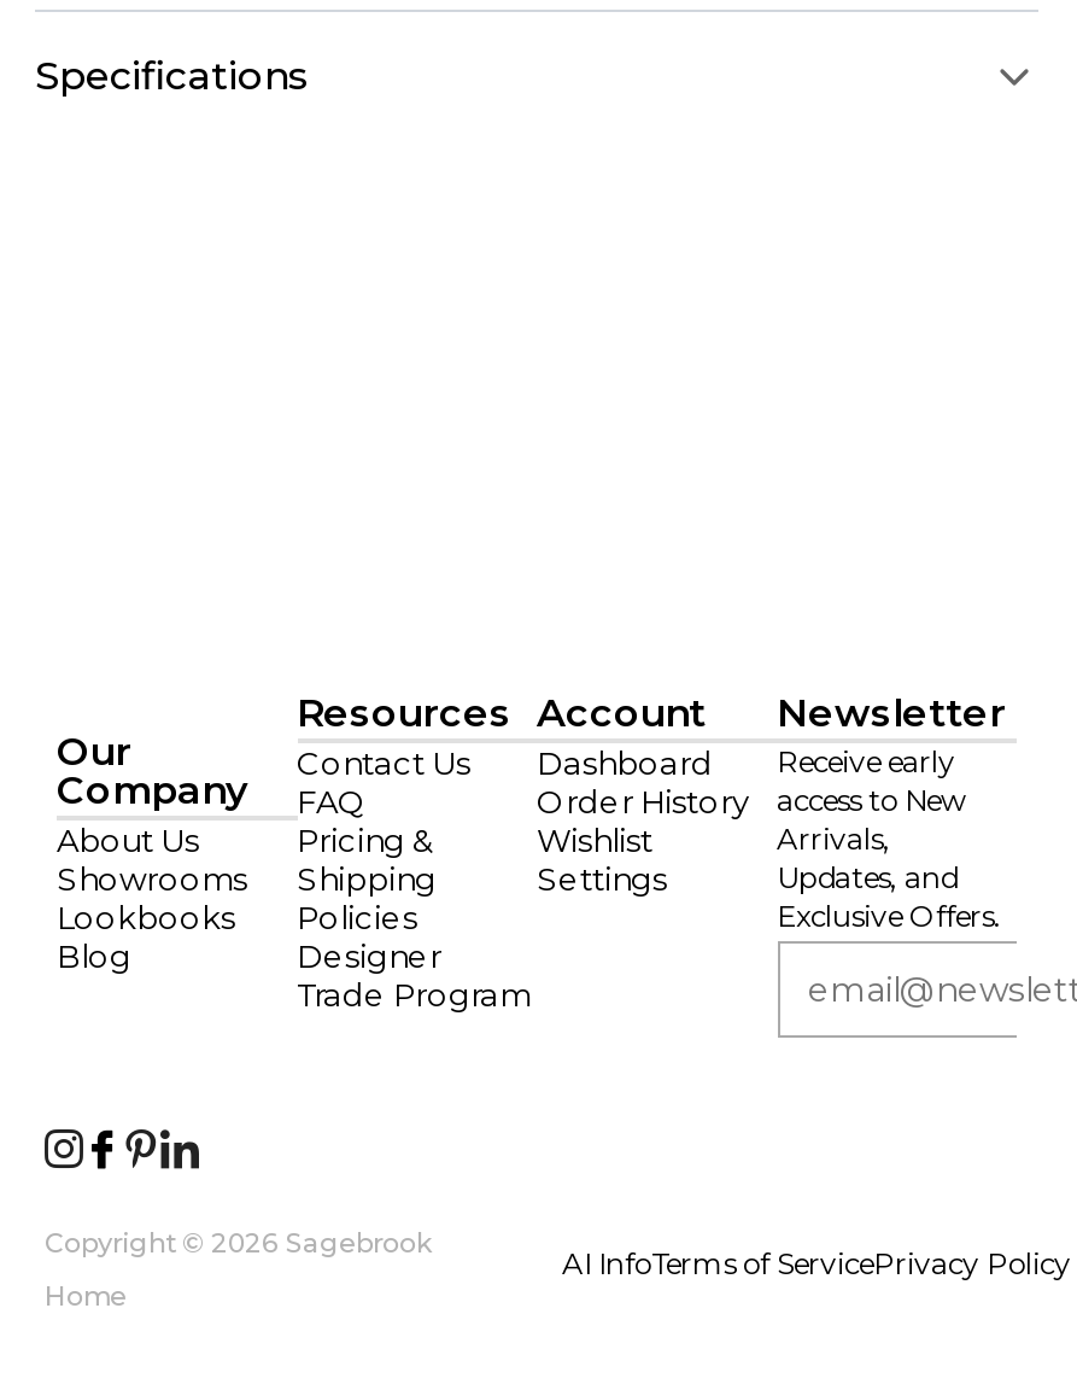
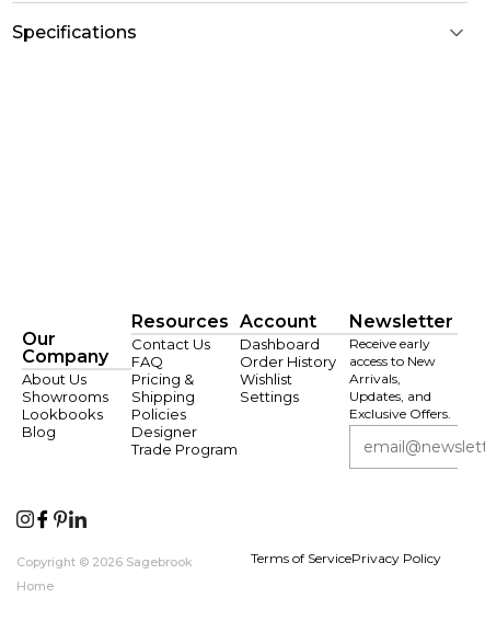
- AI InfoTerms of ServicePrivacy Policy
+ Terms of ServicePrivacy Policy
